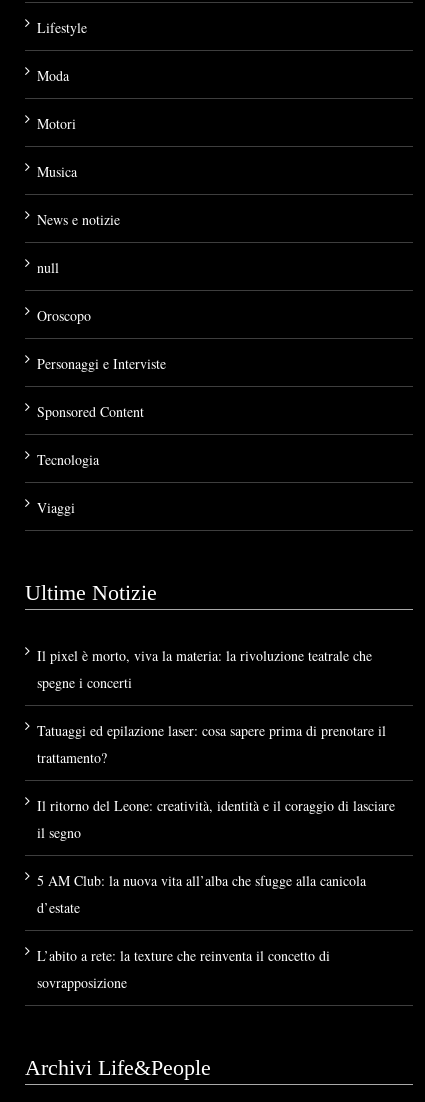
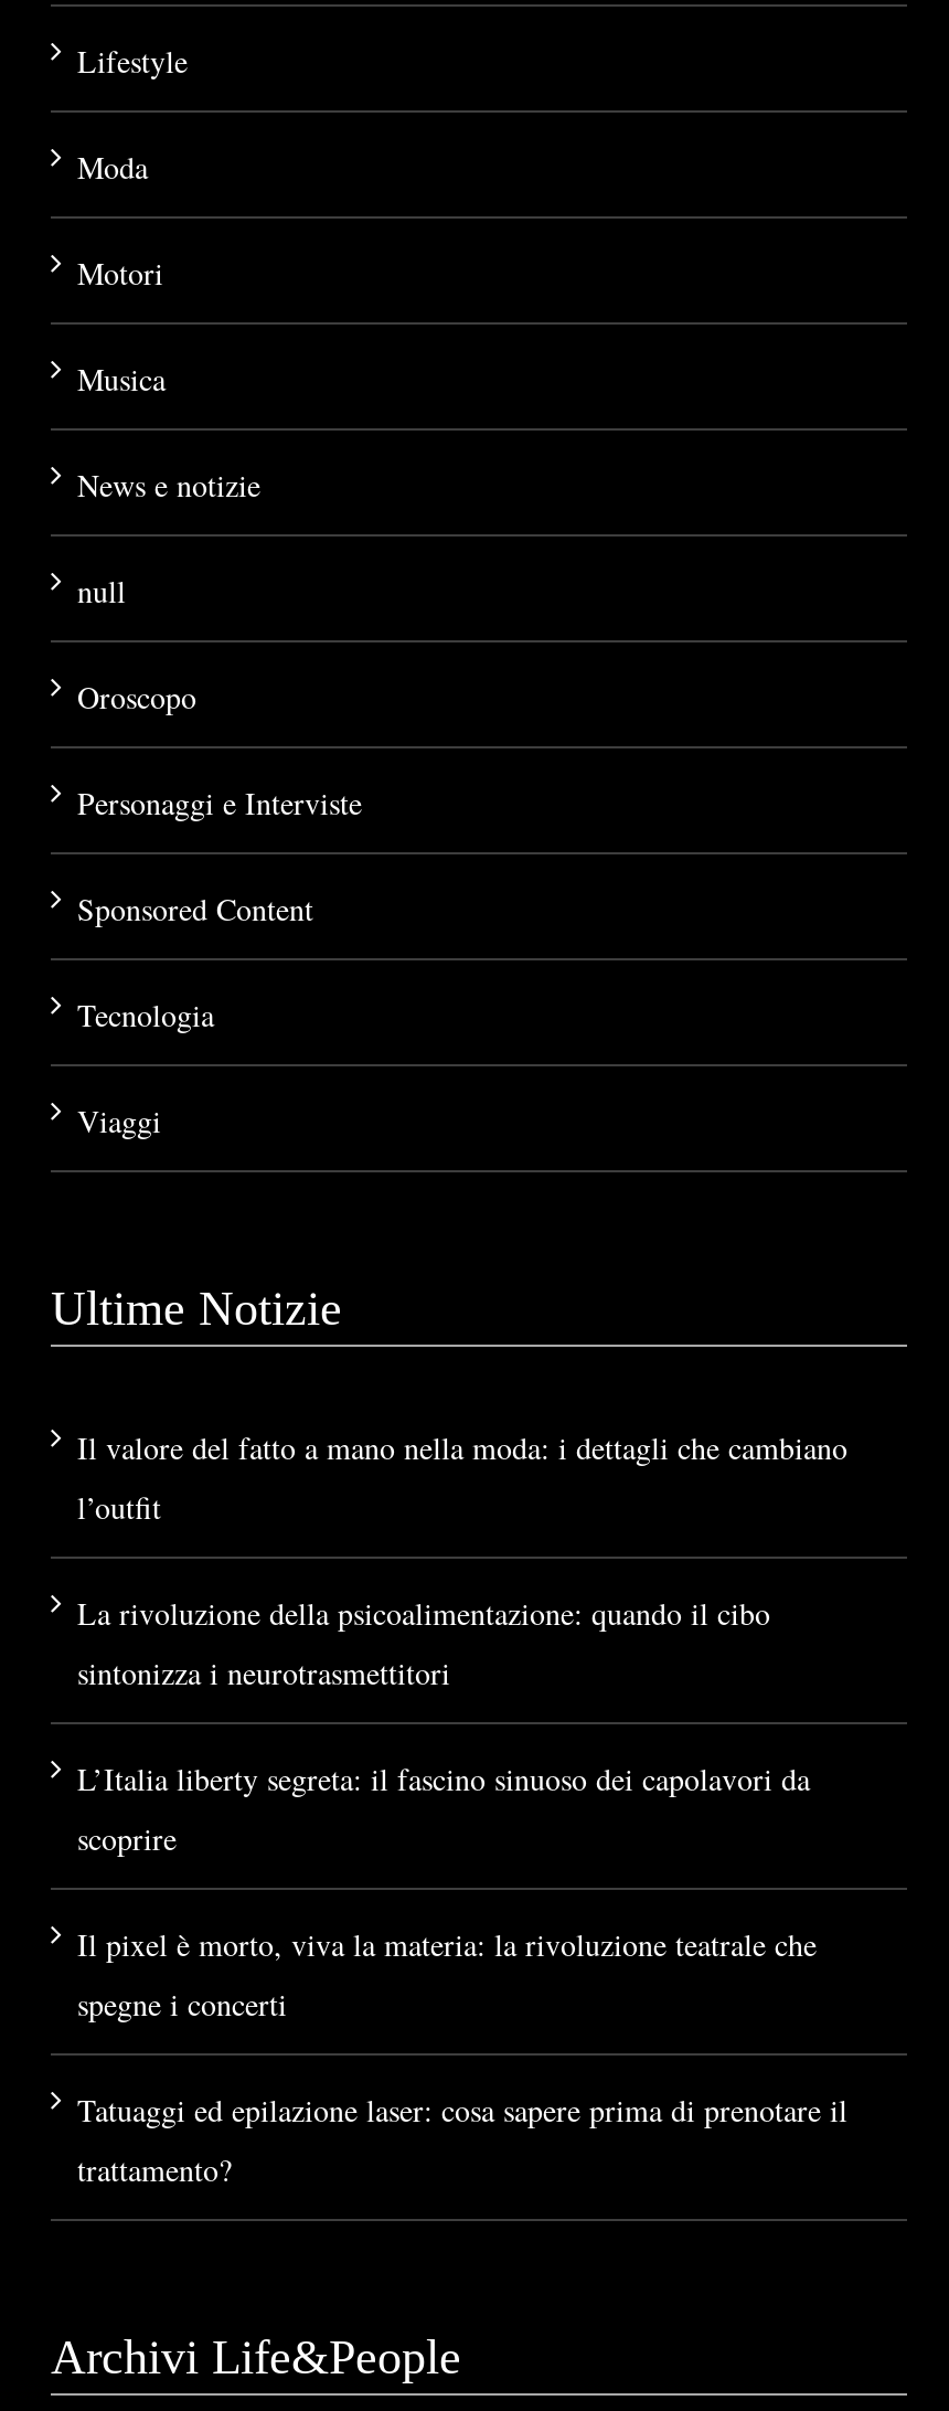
+ Il valore del fatto a mano nella moda: i dettagli che cambiano
+ l’outfit
+ La rivoluzione della psicoalimentazione: quando il cibo
+ sintonizza i neurotrasmettitori
+ L’Italia liberty segreta: il fascino sinuoso dei capolavori da
+ scoprire

moved down: Il pixel è morto, viva la materia: la rivoluzione teatrale che | spegne i concerti | Tatuaggi ed epilazione laser: cosa sapere prima di prenotare il | trattamento?

- Il ritorno del Leone: creatività, identità e il coraggio di lasciare
- il segno
- 5 AM Club: la nuova vita all’alba che sfugge alla canicola
- d’estate
- L’abito a rete: la texture che reinventa il concetto di
- sovrapposizione
